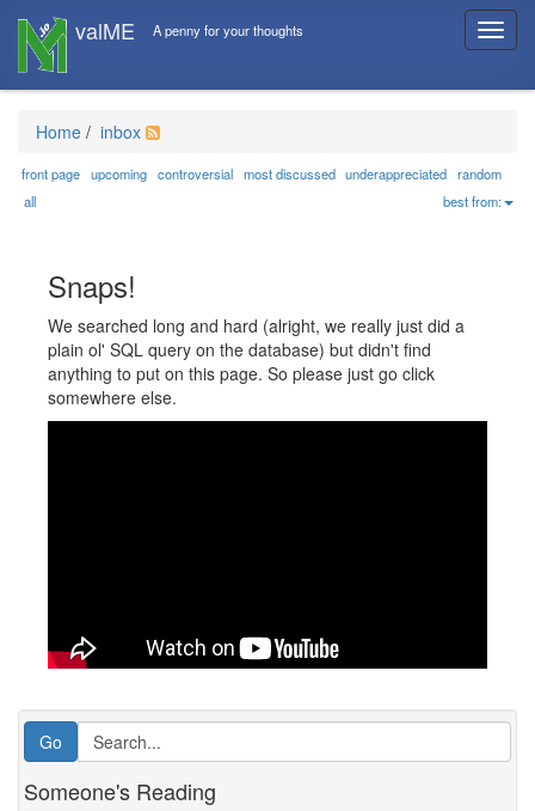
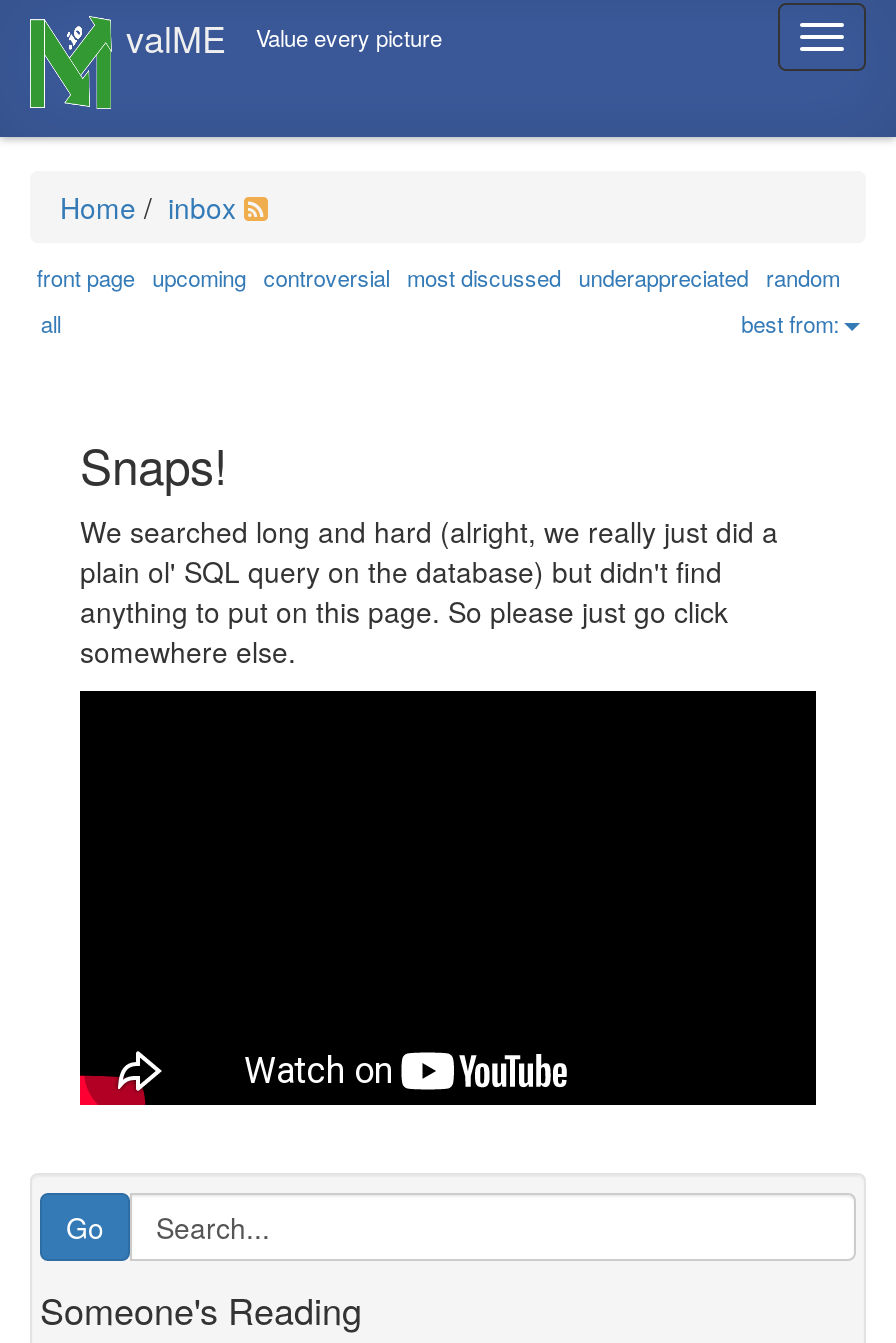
- A penny for your thoughts
+ Value every picture
